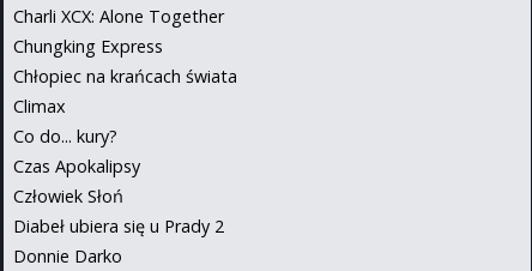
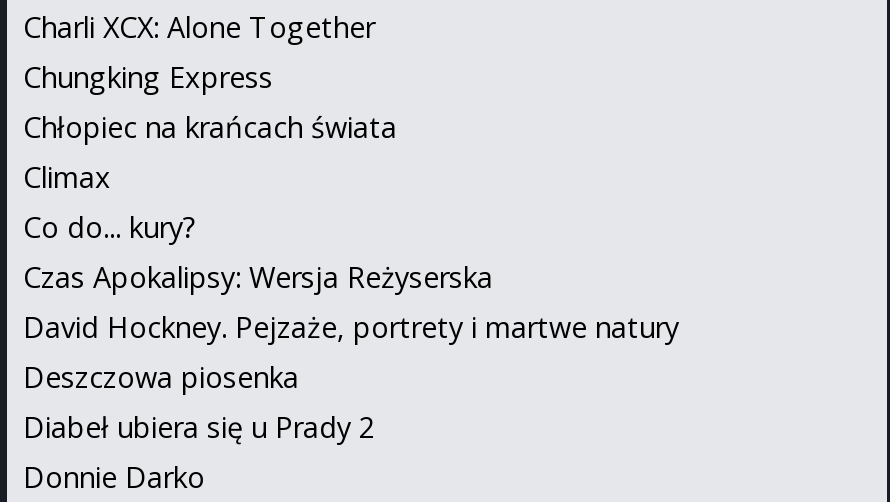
- Czas Apokalipsy
- Człowiek Słoń
+ Czas Apokalipsy: Wersja Reżyserska
+ David Hockney. Pejzaże, portrety i martwe natury
+ Deszczowa piosenka
